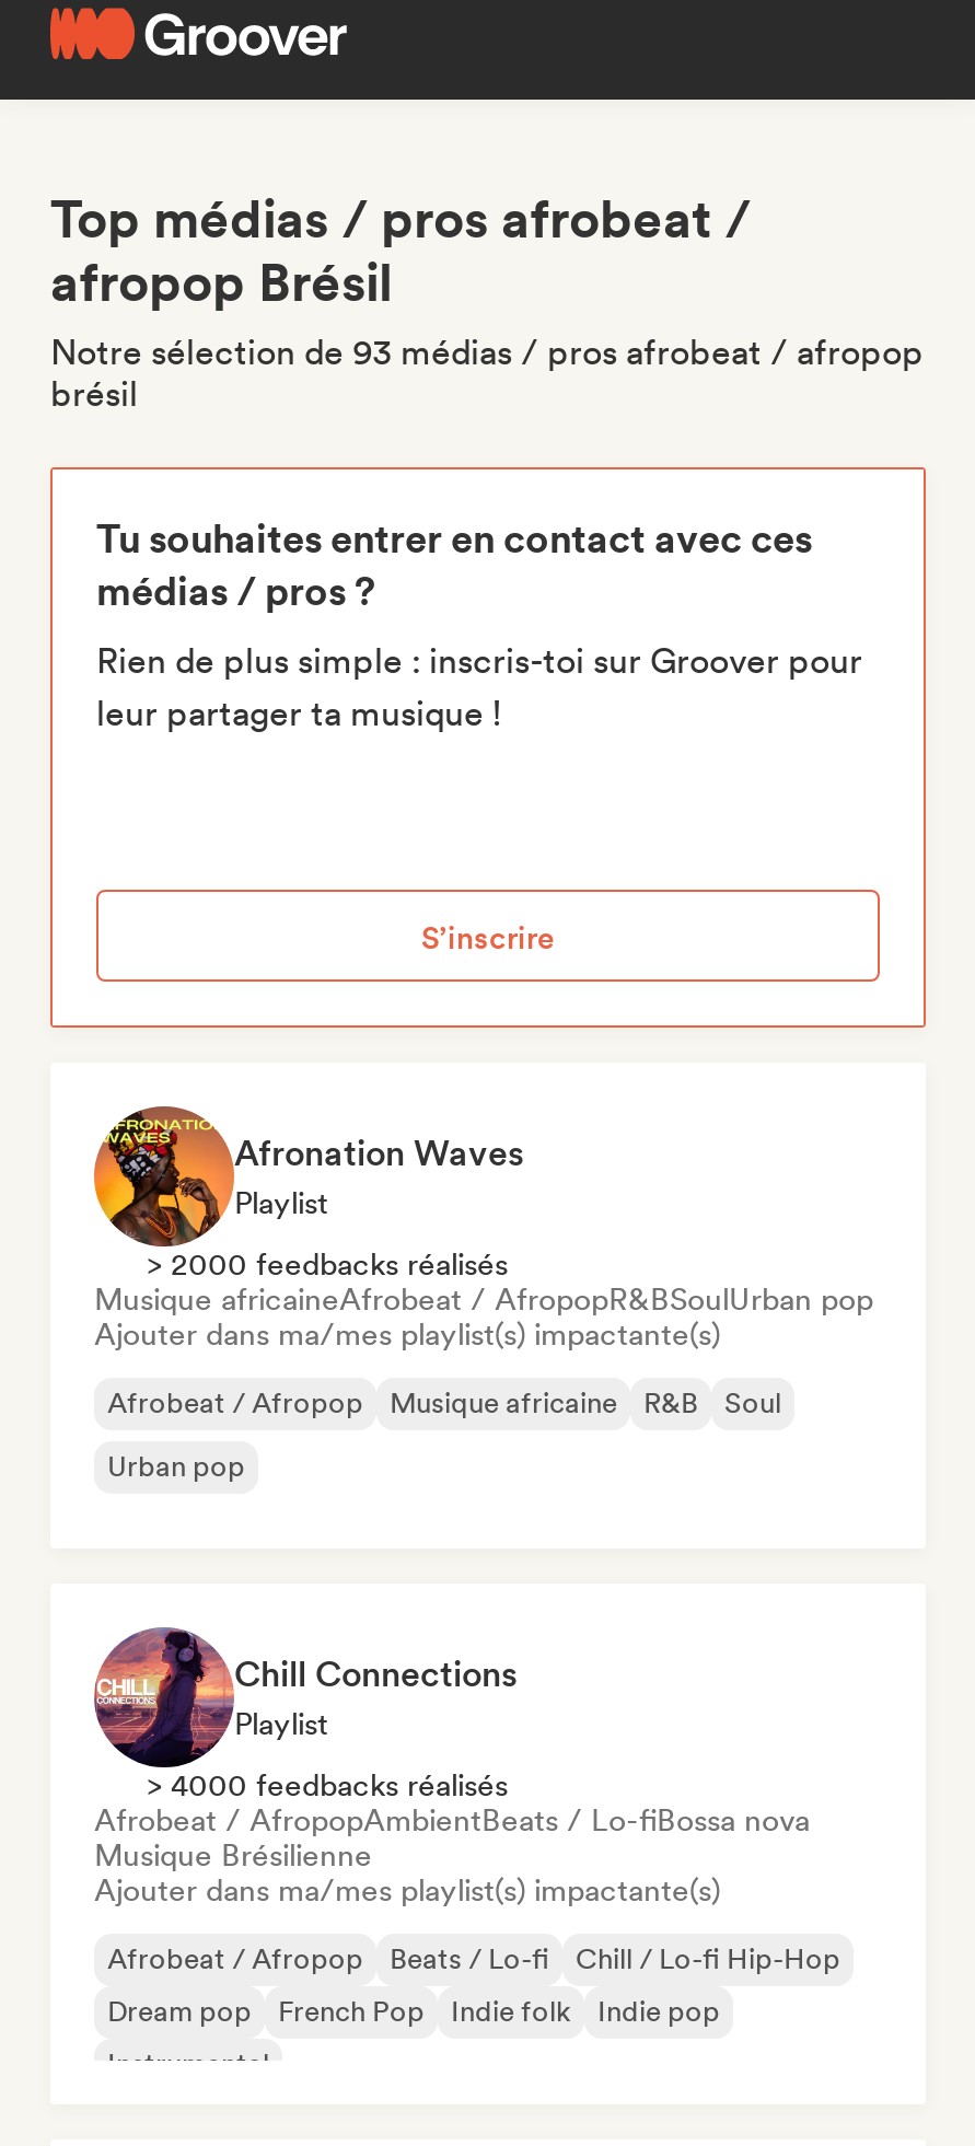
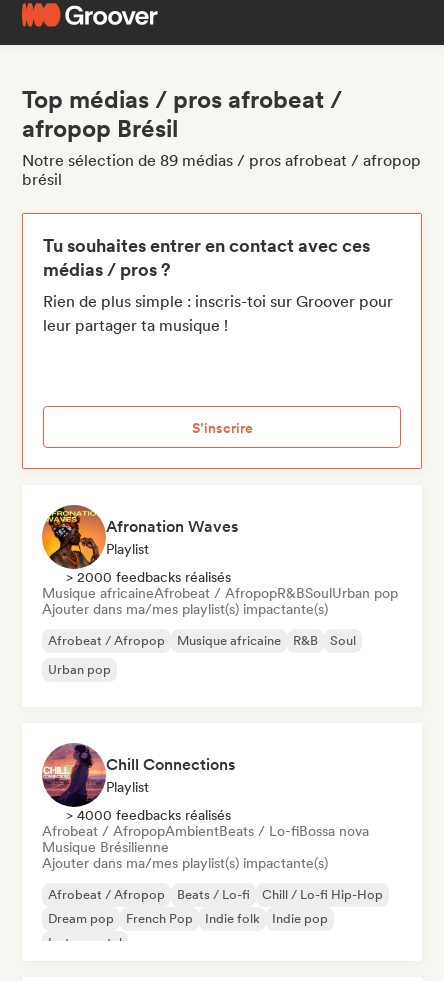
- Notre sélection de 93 médias / pros afrobeat / afropop
+ Notre sélection de 89 médias / pros afrobeat / afropop
